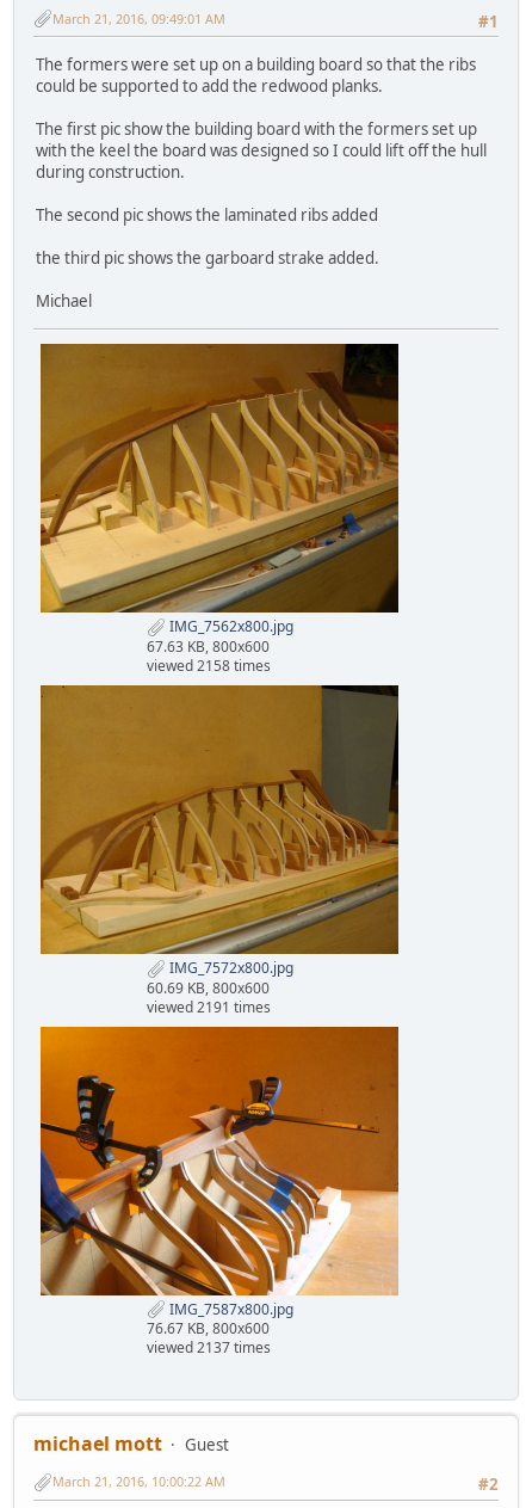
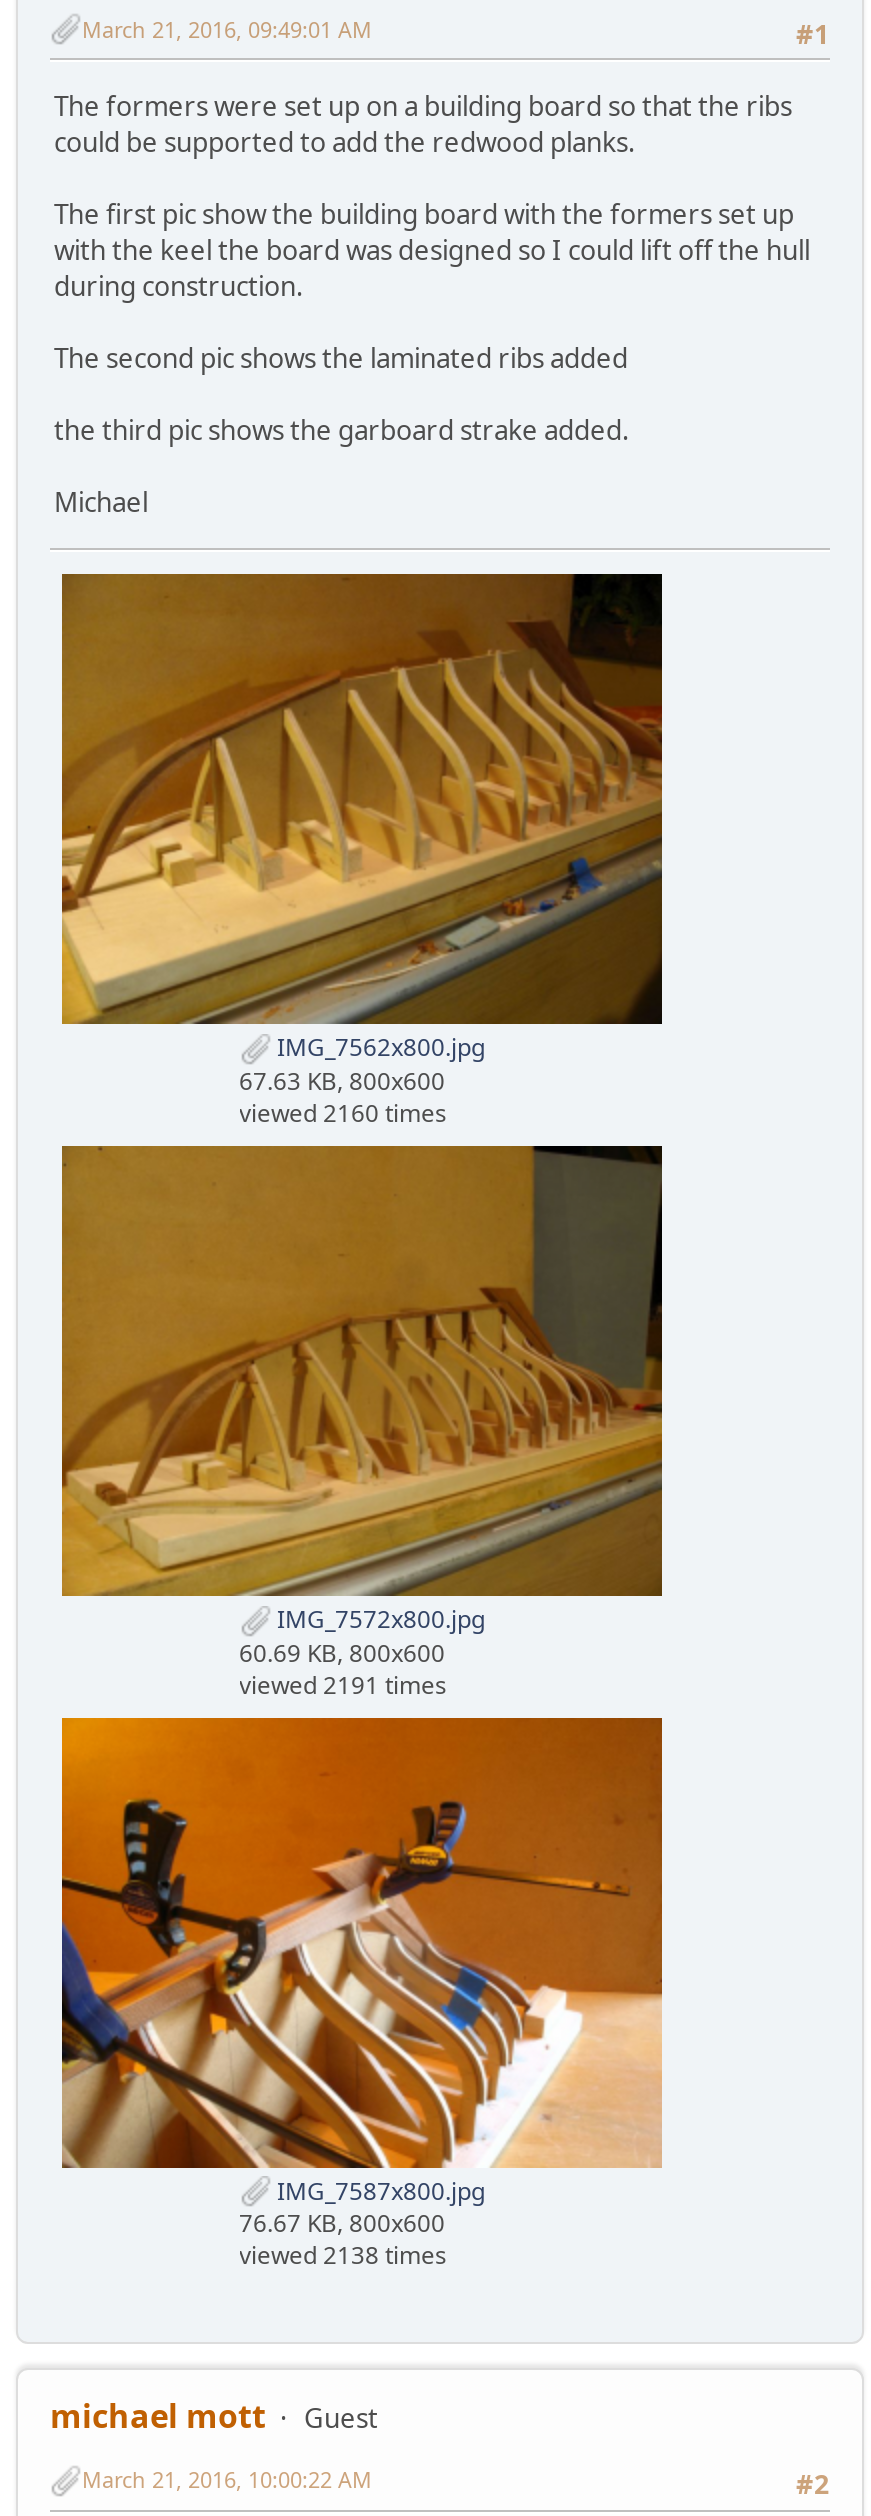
- viewed 2158 times
+ viewed 2160 times

- viewed 2137 times
+ viewed 2138 times
